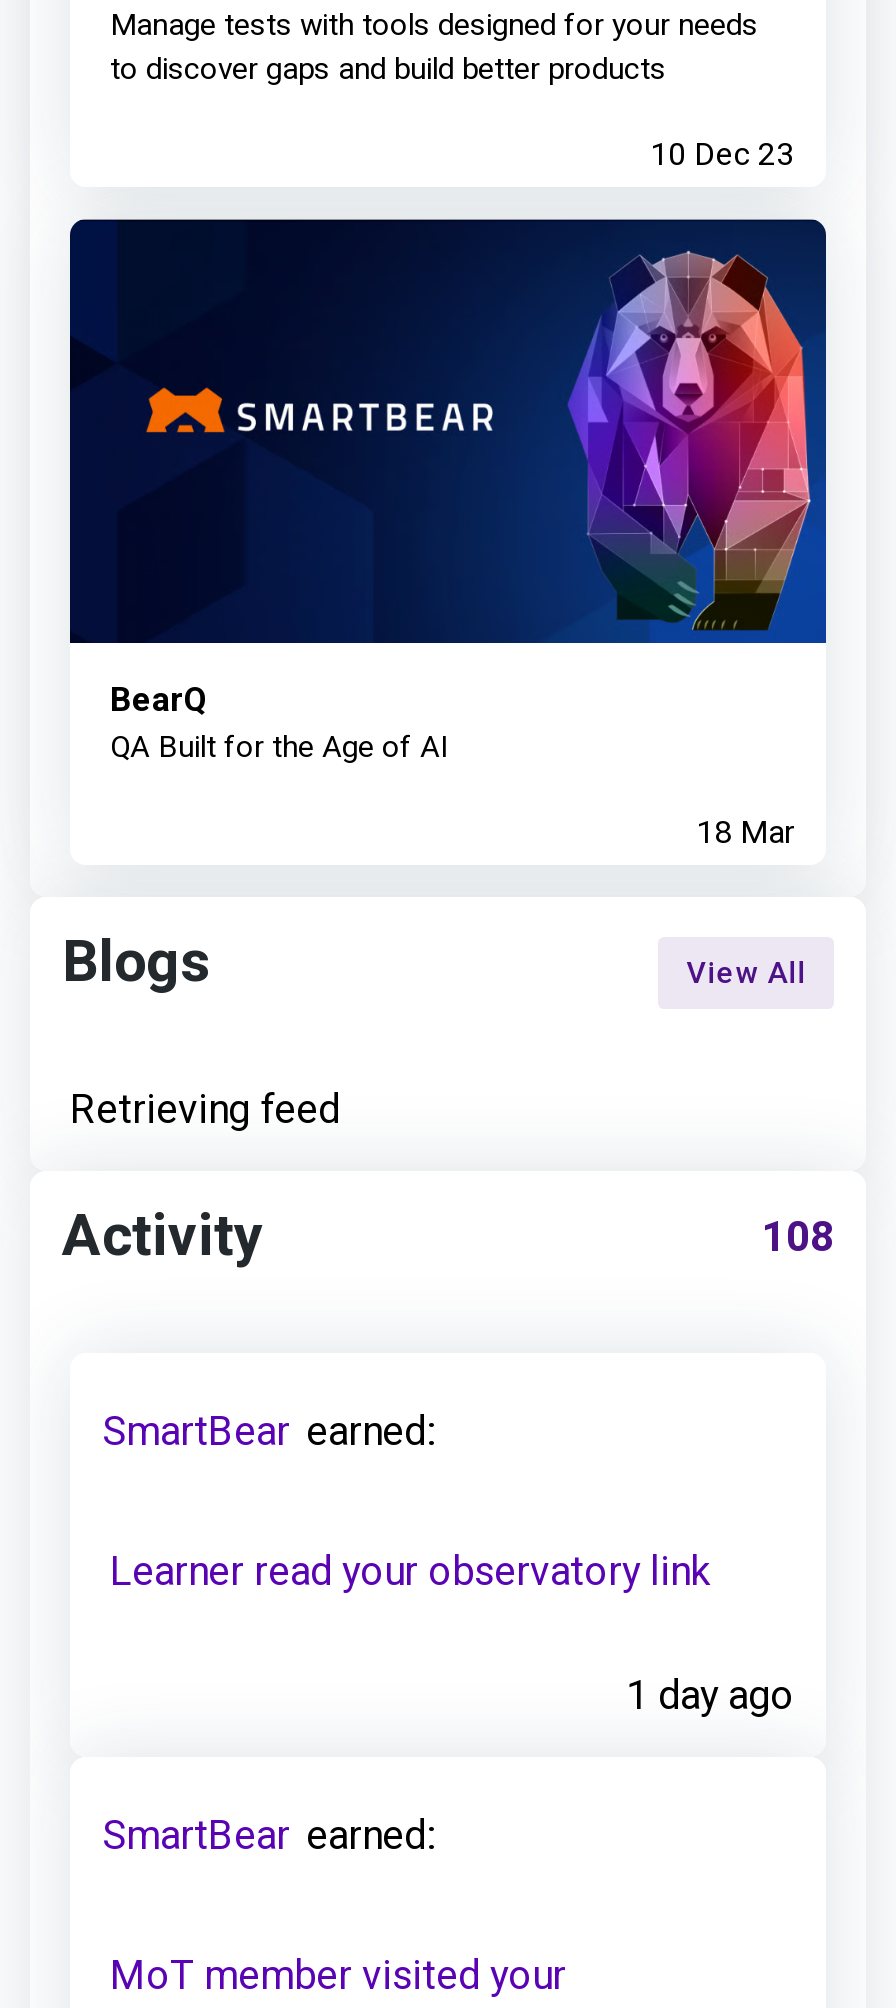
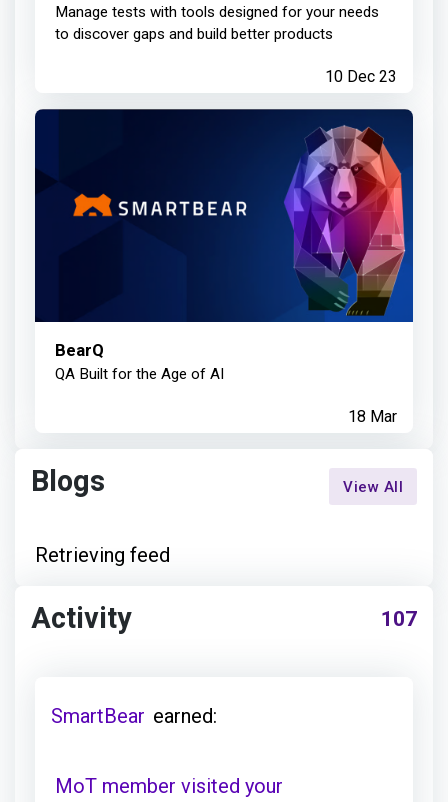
- 108
- SmartBear earned:
- Learner read your observatory link
- 1 day ago
+ 107
